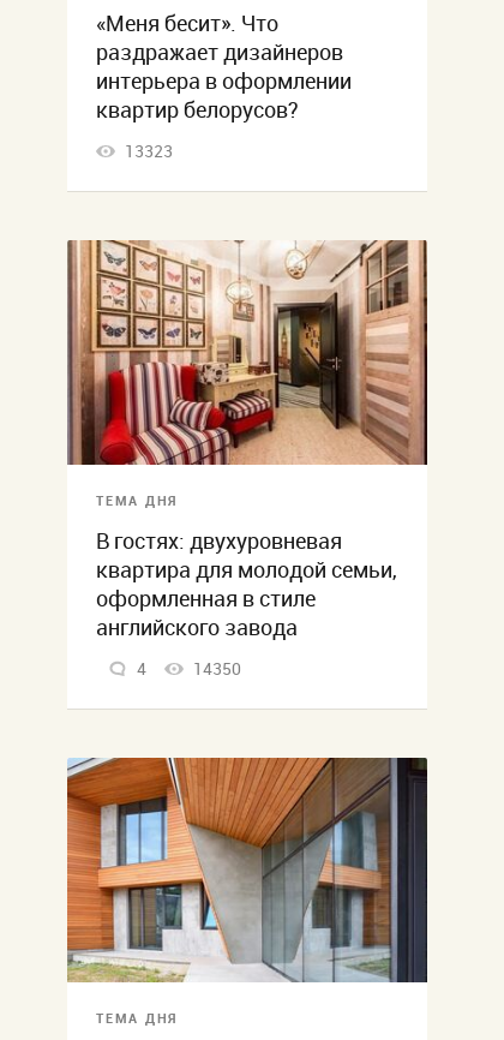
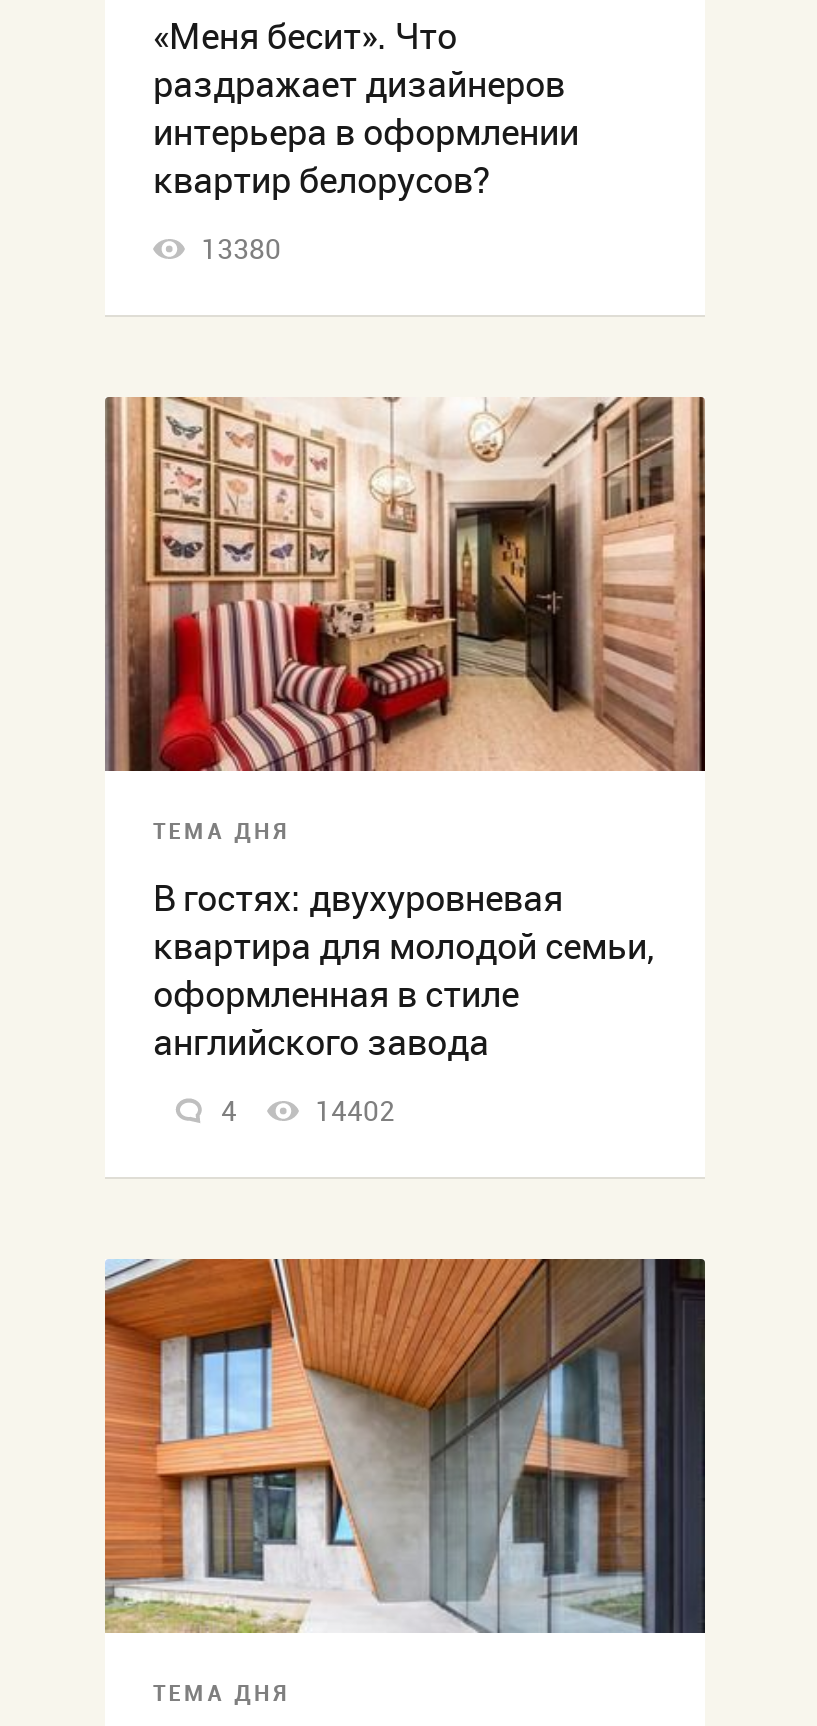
- 13323
+ 13380

- 14350
+ 14402
